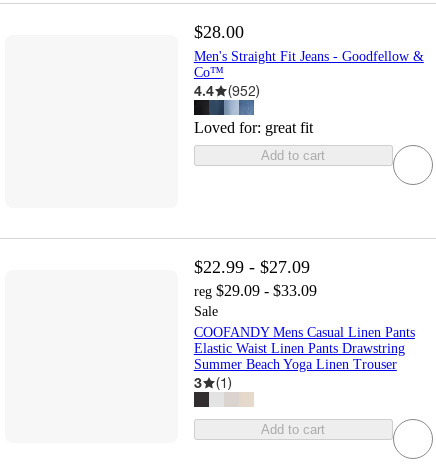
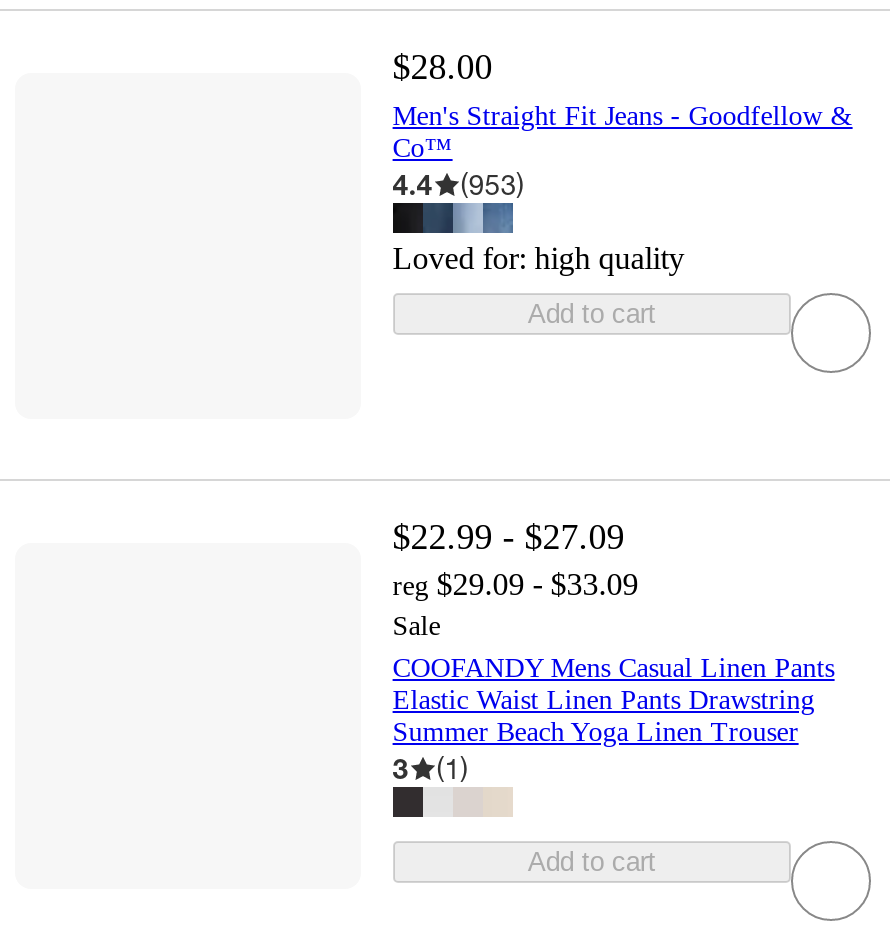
- 4.4 (952)
+ 4.4 (953)

- Loved for: great fit
+ Loved for: high quality
